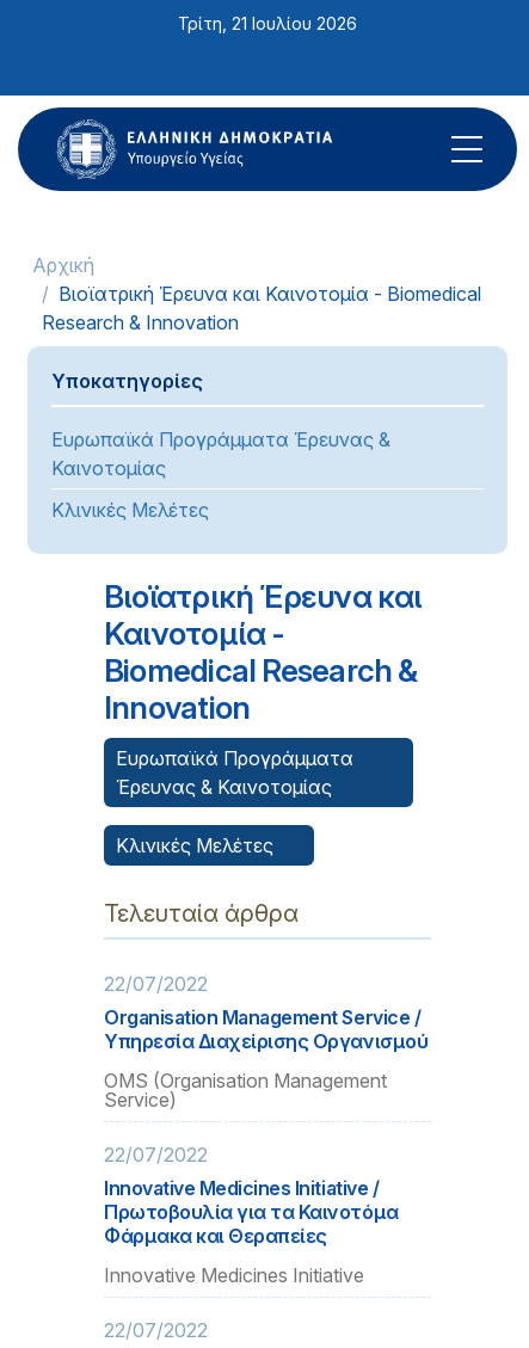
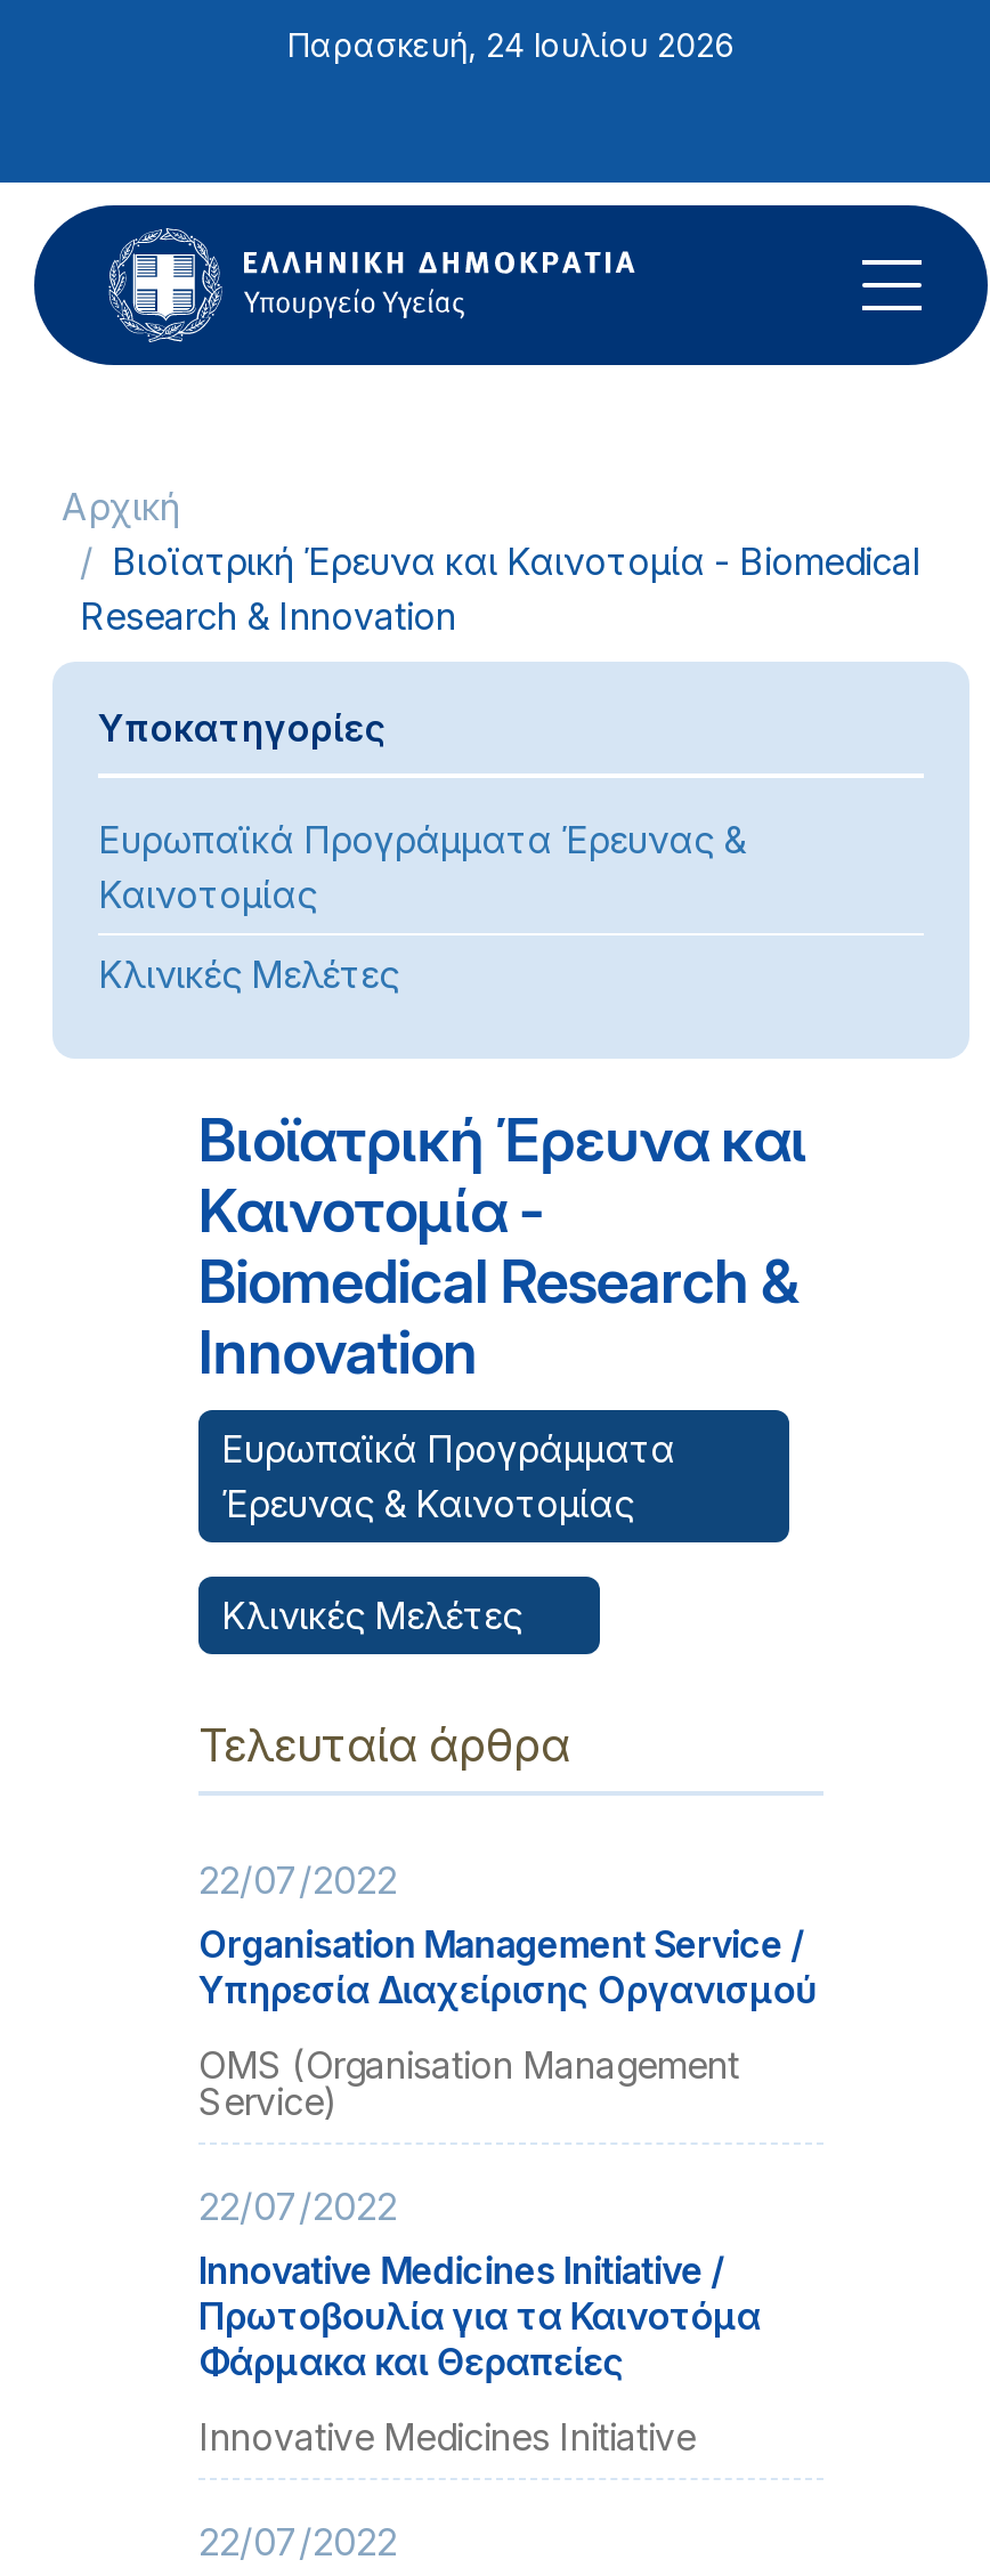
- Τρίτη, 21 Ιουλίου 2026
+ Παρασκευή, 24 Ιουλίου 2026
